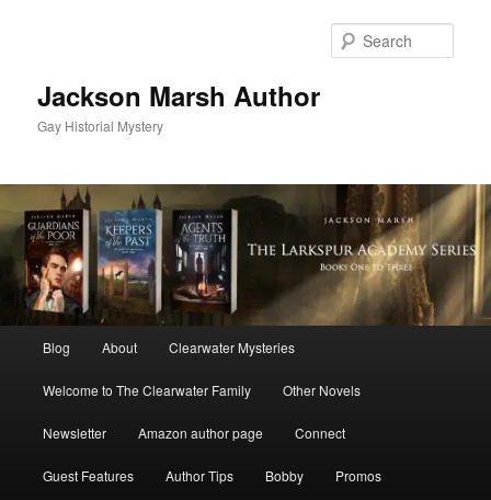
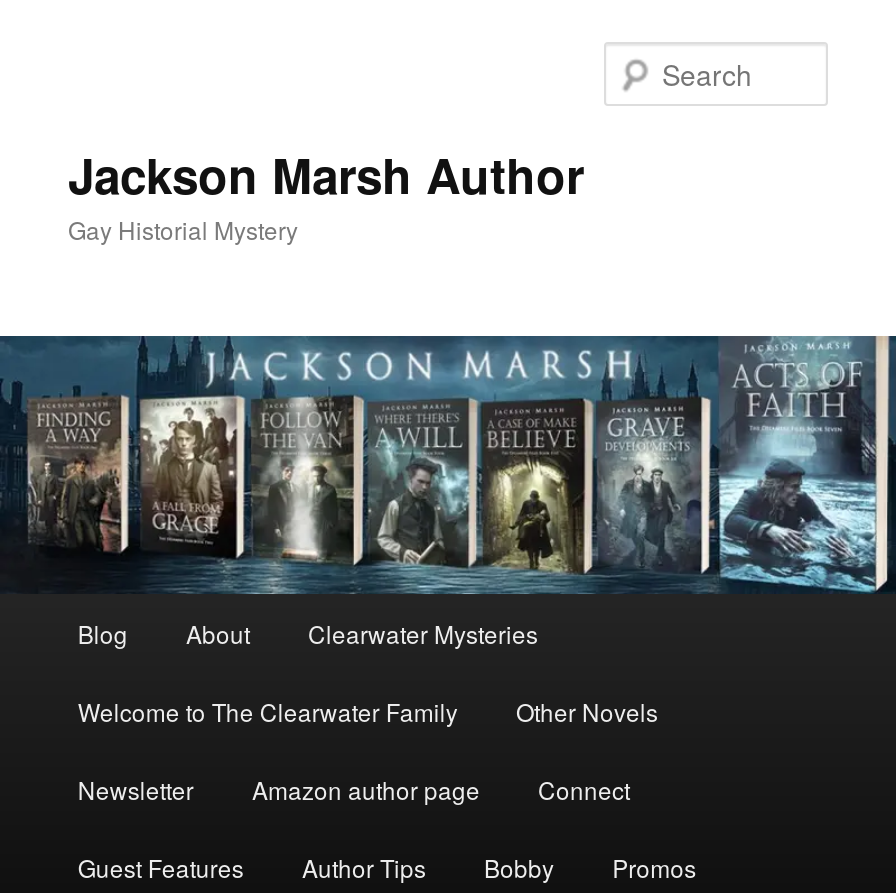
- [image]
+ [image]
